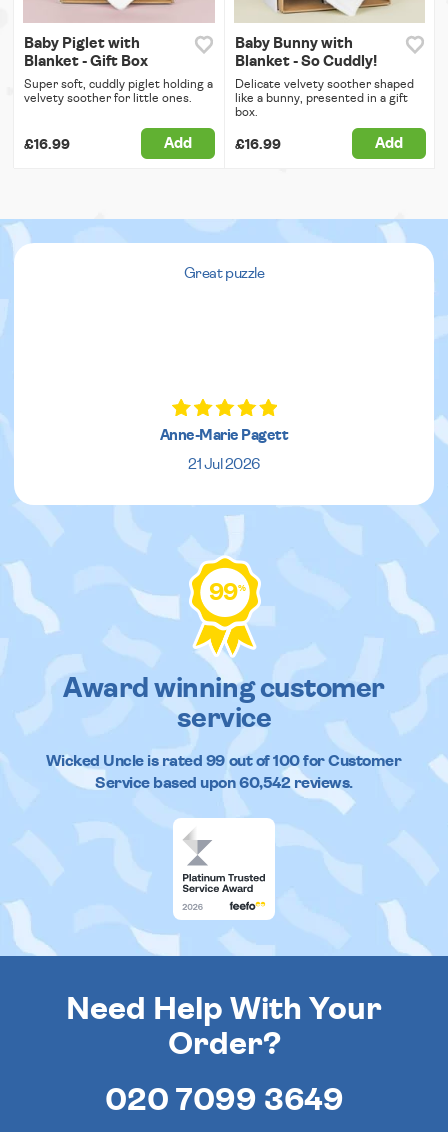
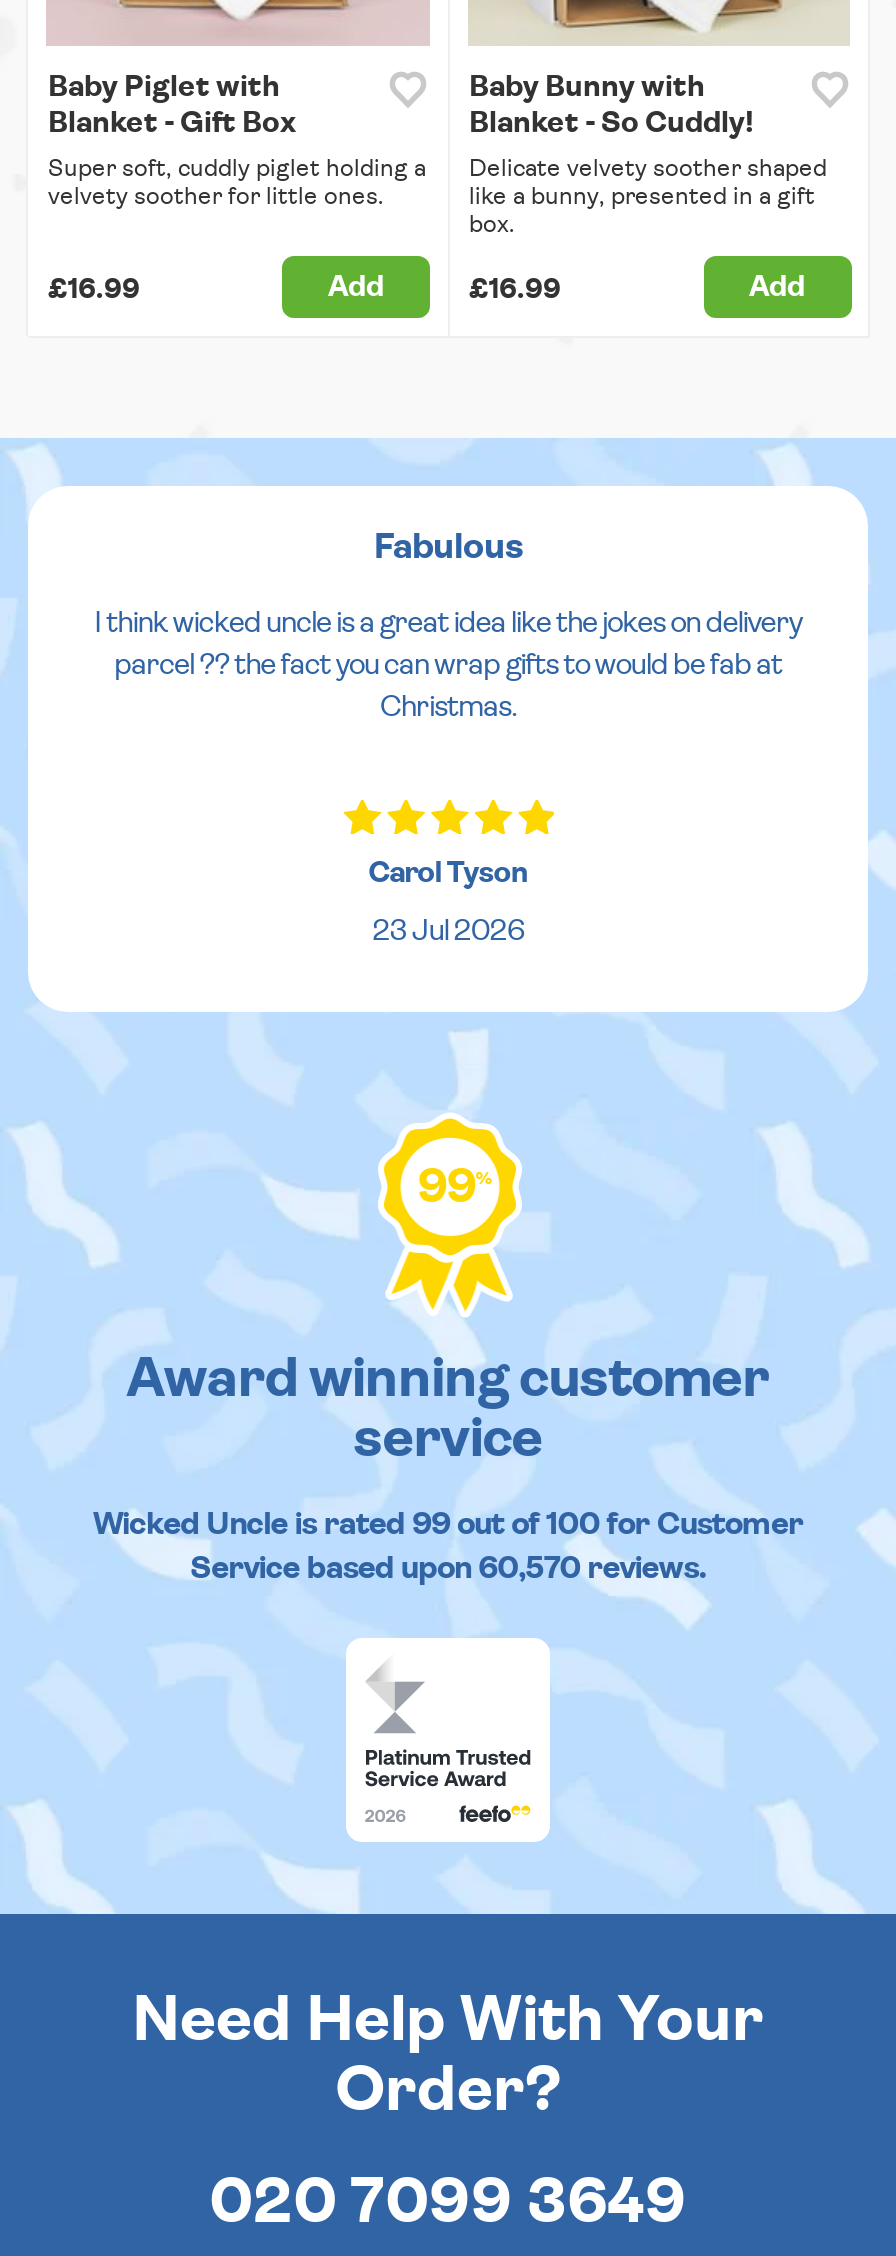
- Great puzzle
+ Fabulous
+ I think wicked uncle is a great idea like the jokes on delivery
+ parcel ?? the fact you can wrap gifts to would be fab at
+ Christmas.

- Anne-Marie Pagett
- 21 Jul 2026
+ Carol Tyson
+ 23 Jul 2026

- Service based upon 60,542 reviews.
+ Service based upon 60,570 reviews.
